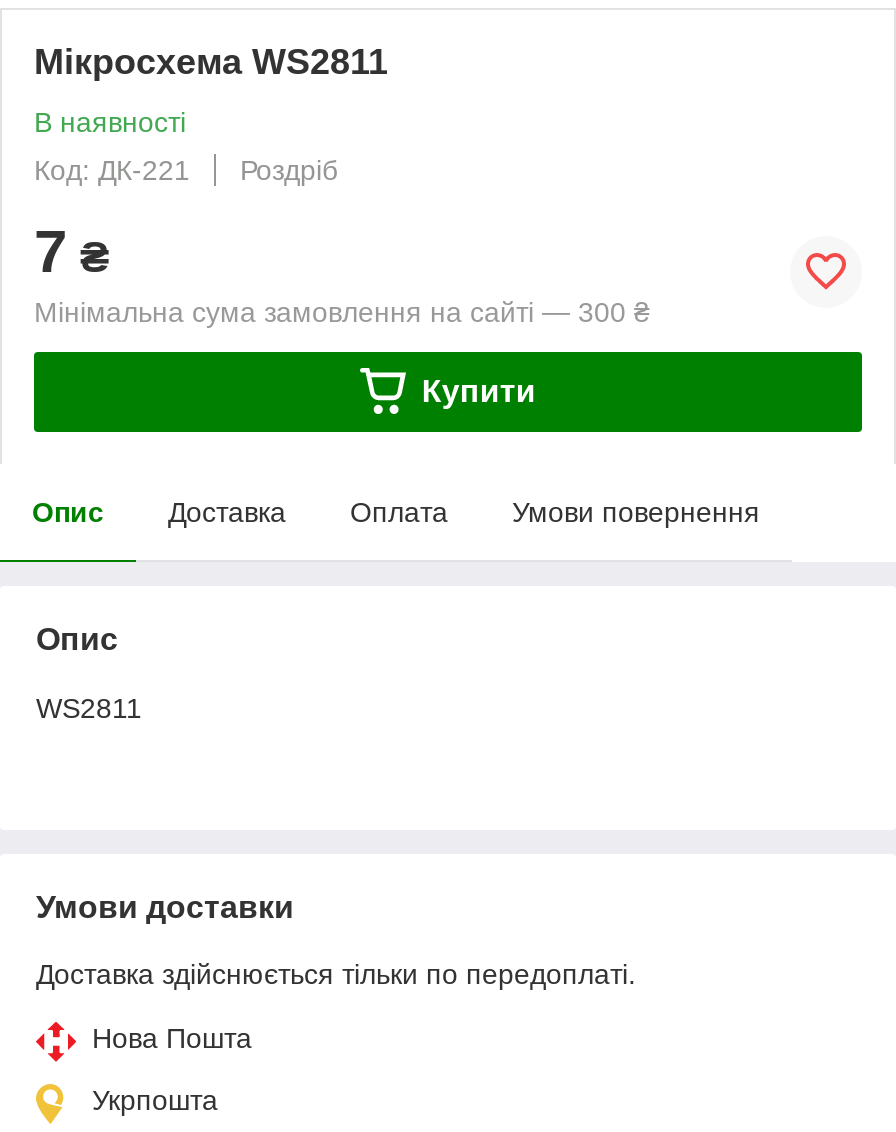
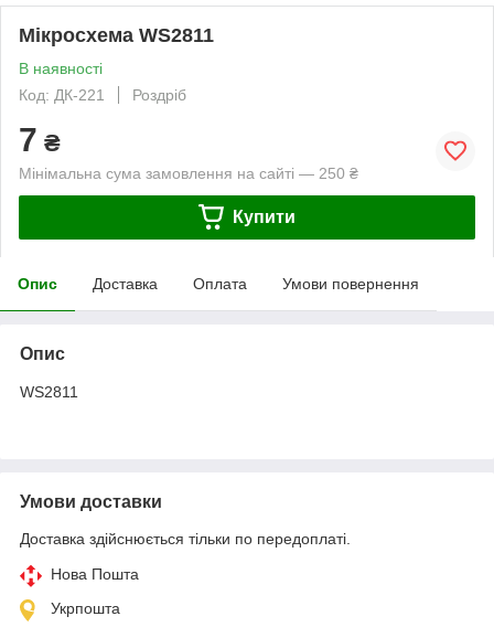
- Мінімальна сума замовлення на сайті — 300 ₴
+ Мінімальна сума замовлення на сайті — 250 ₴
